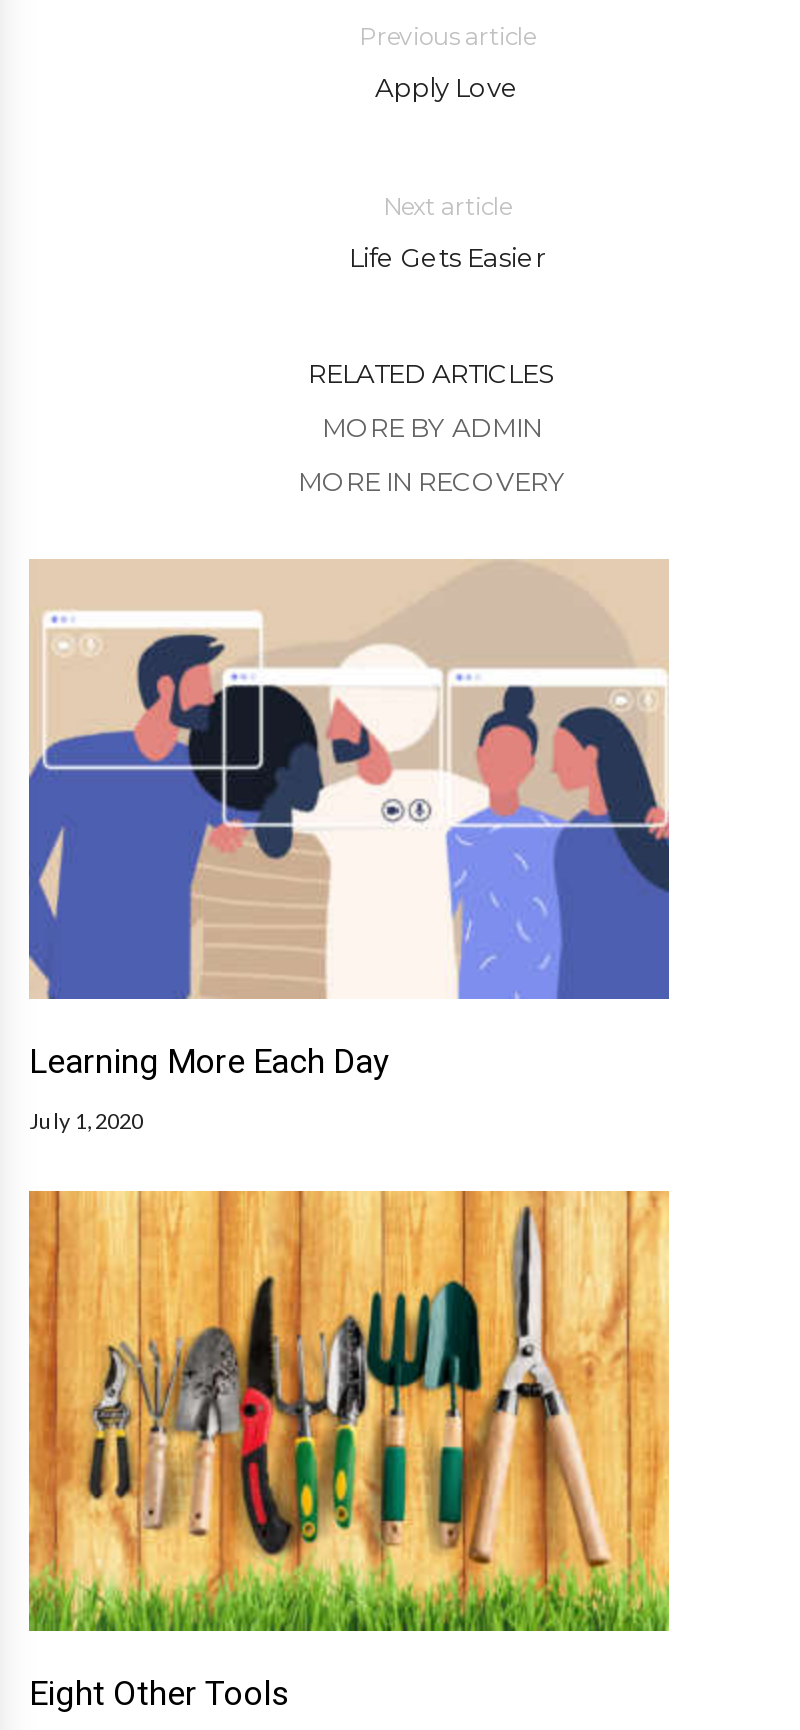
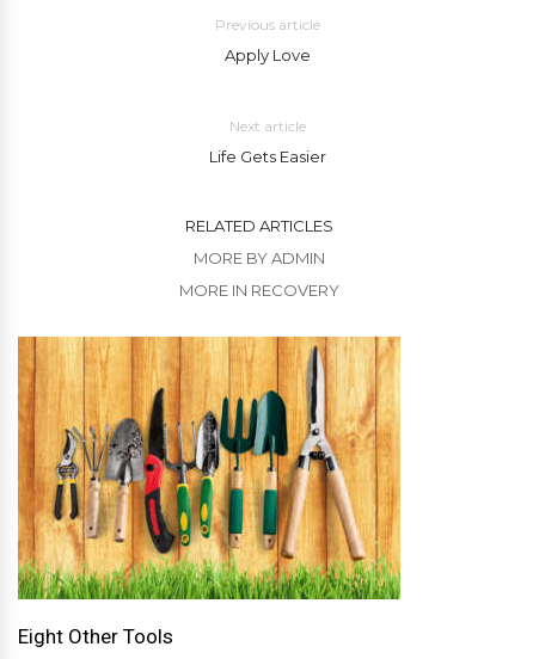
- [image]
- Learning More Each Day
- July 1, 2020
